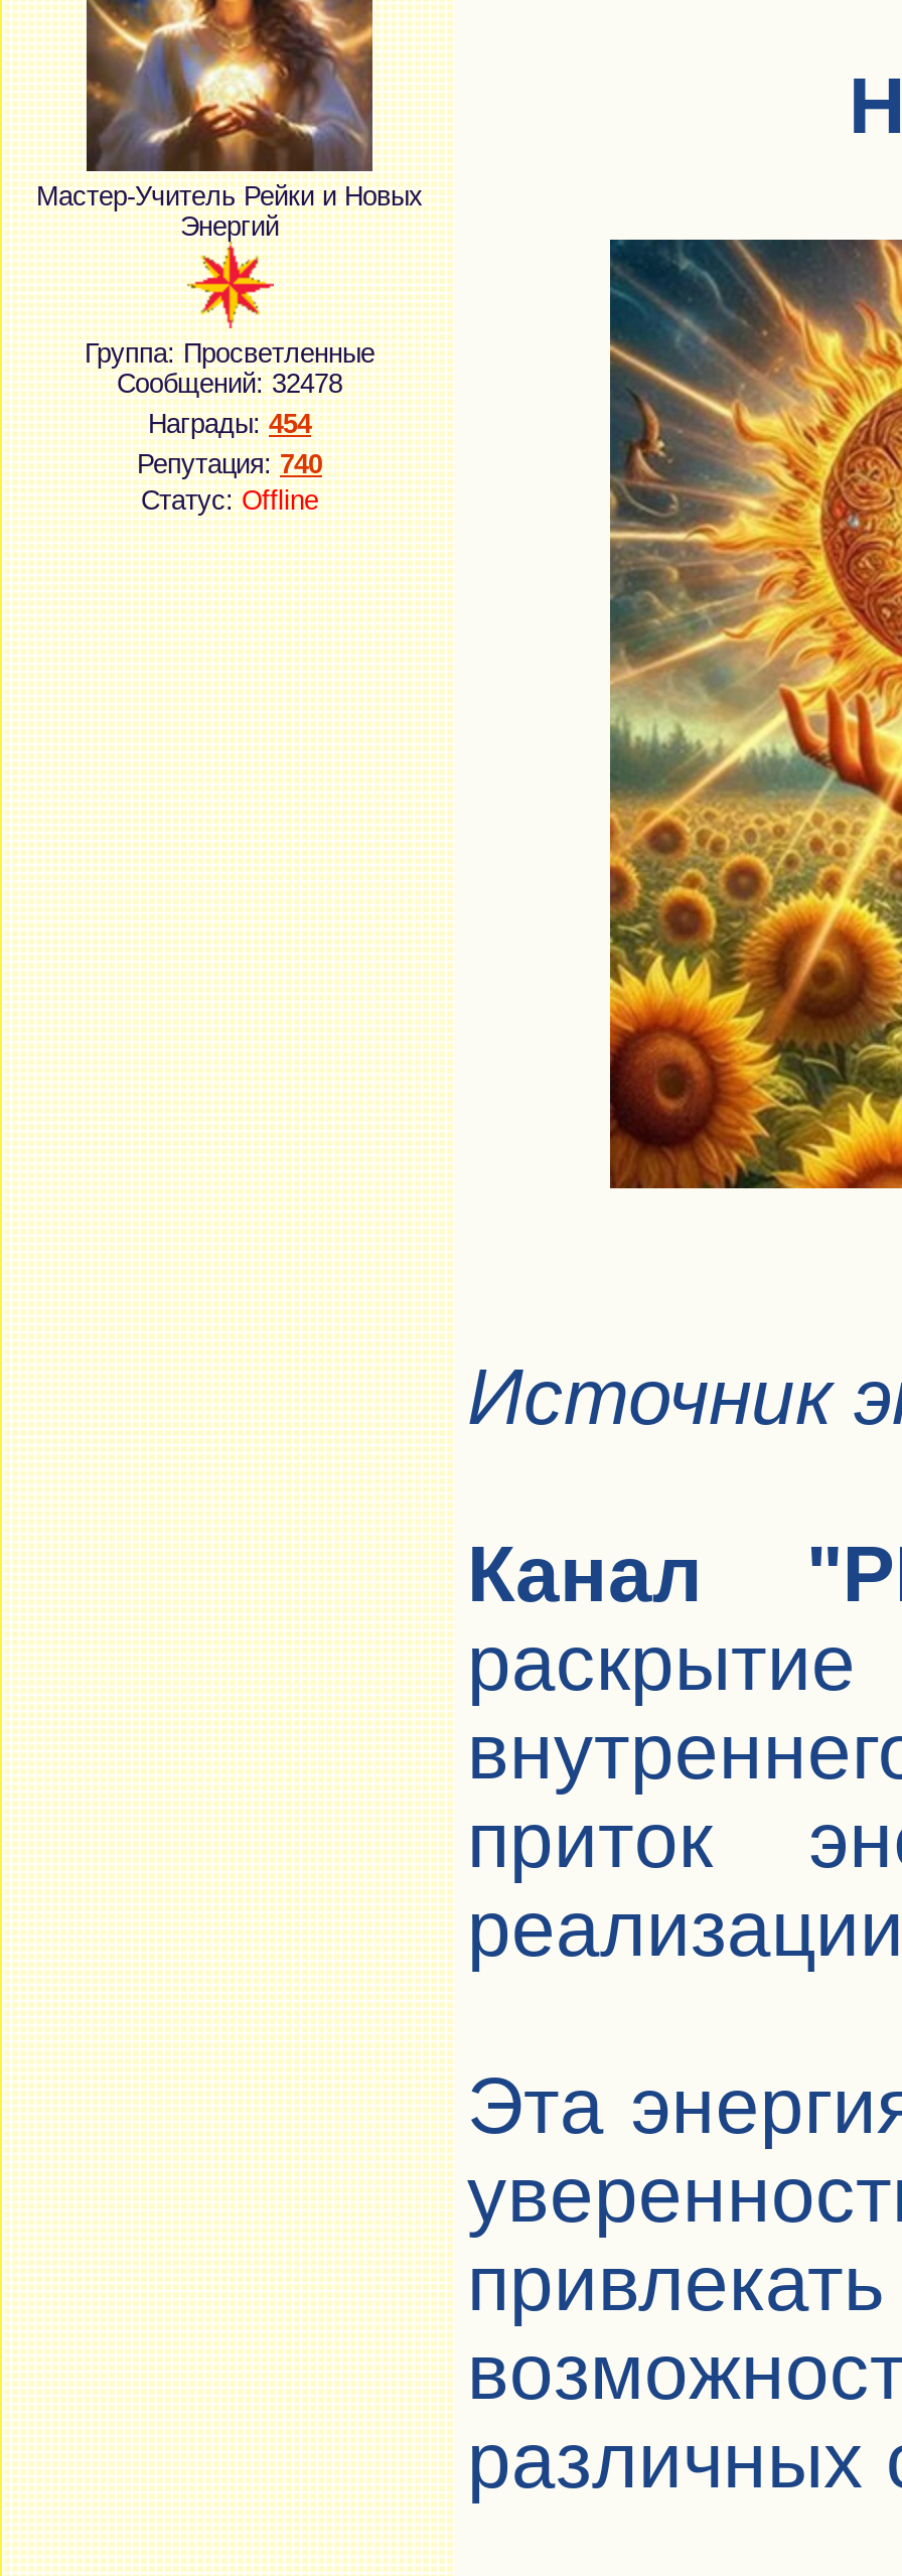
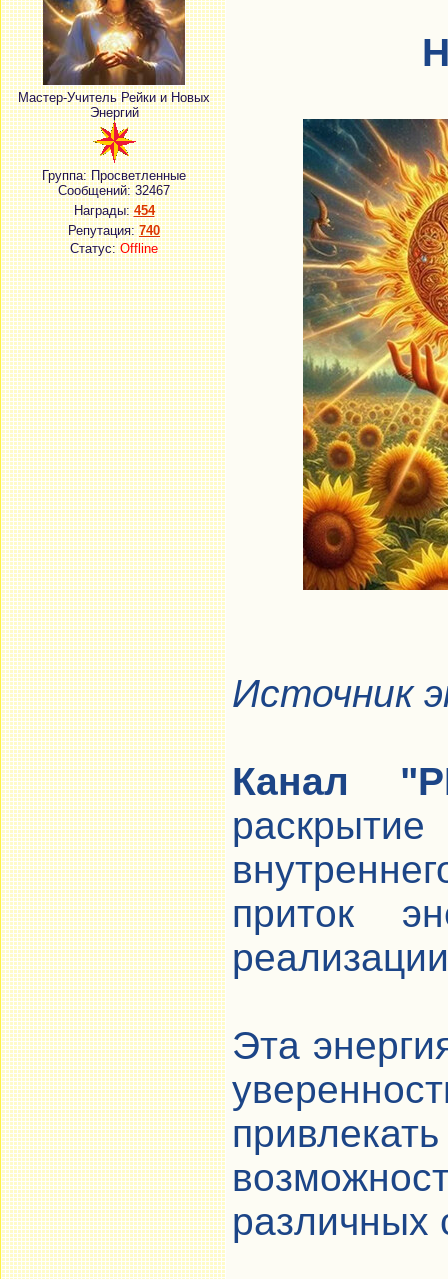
- Сообщений: 32478
+ Сообщений: 32467
